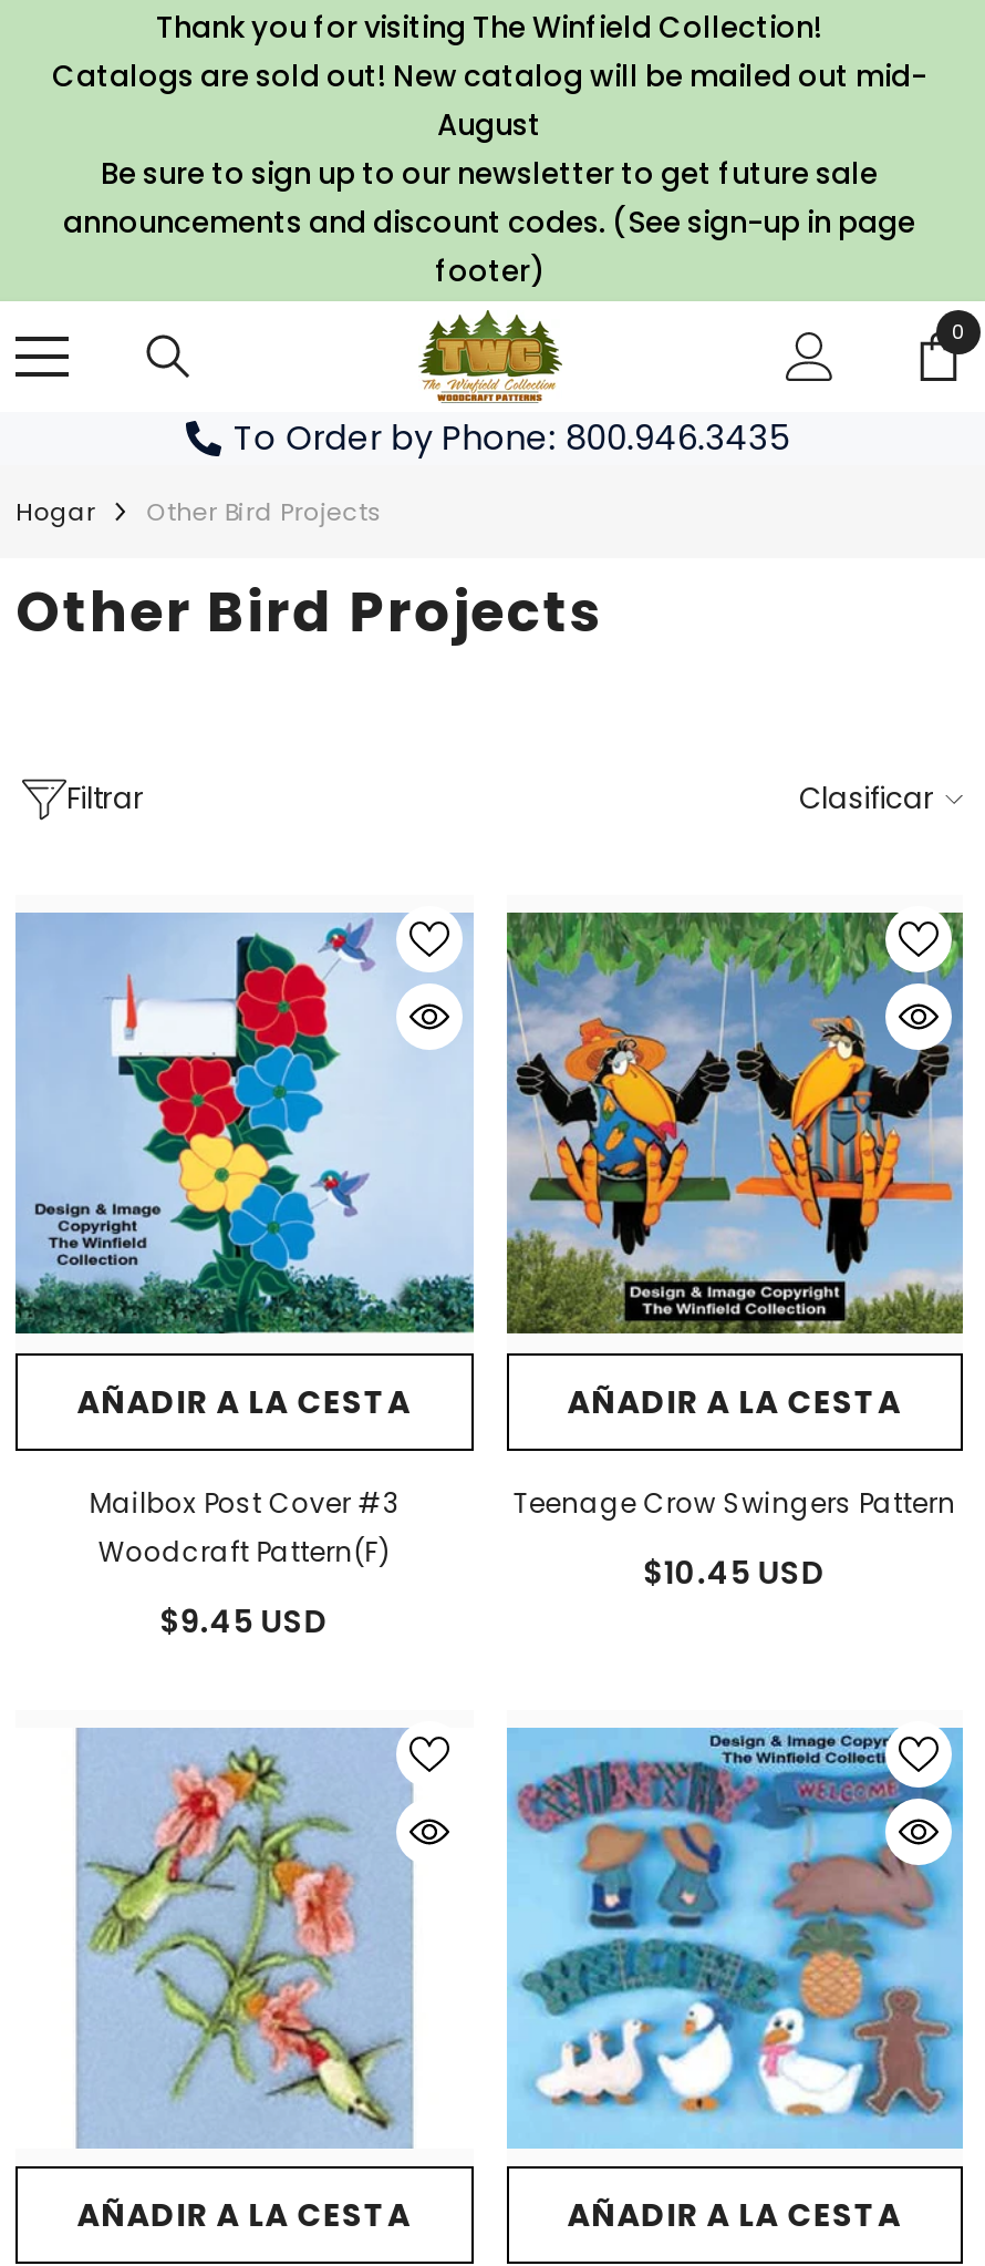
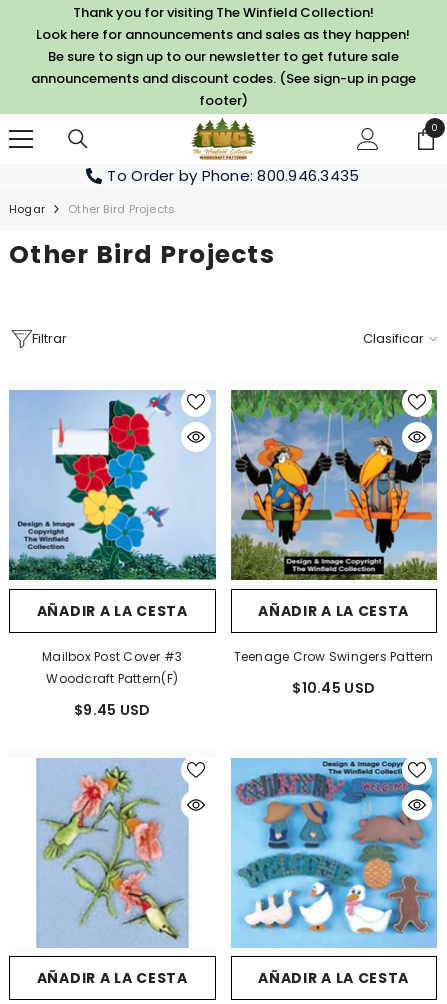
- Catalogs are sold out! New catalog will be mailed out mid-
- August
+ Look here for announcements and sales as they happen!
